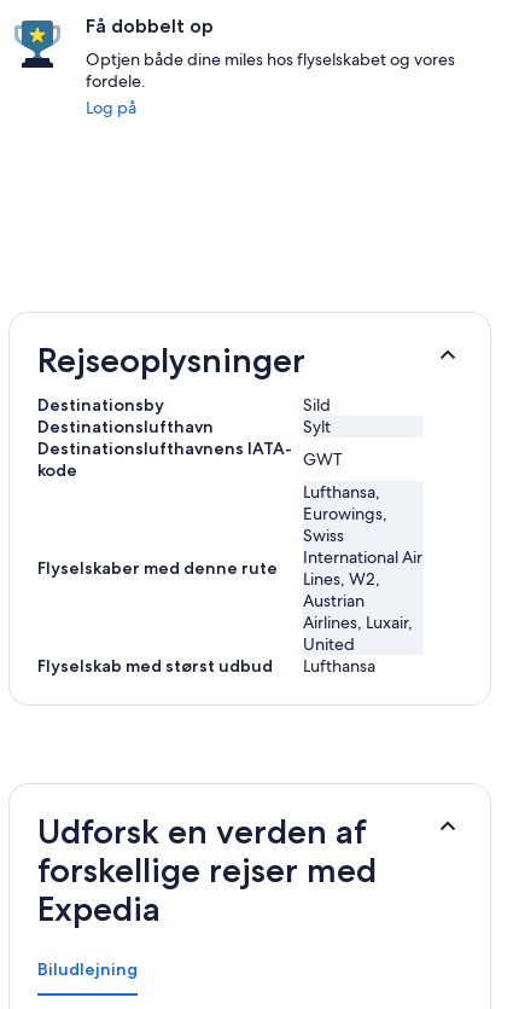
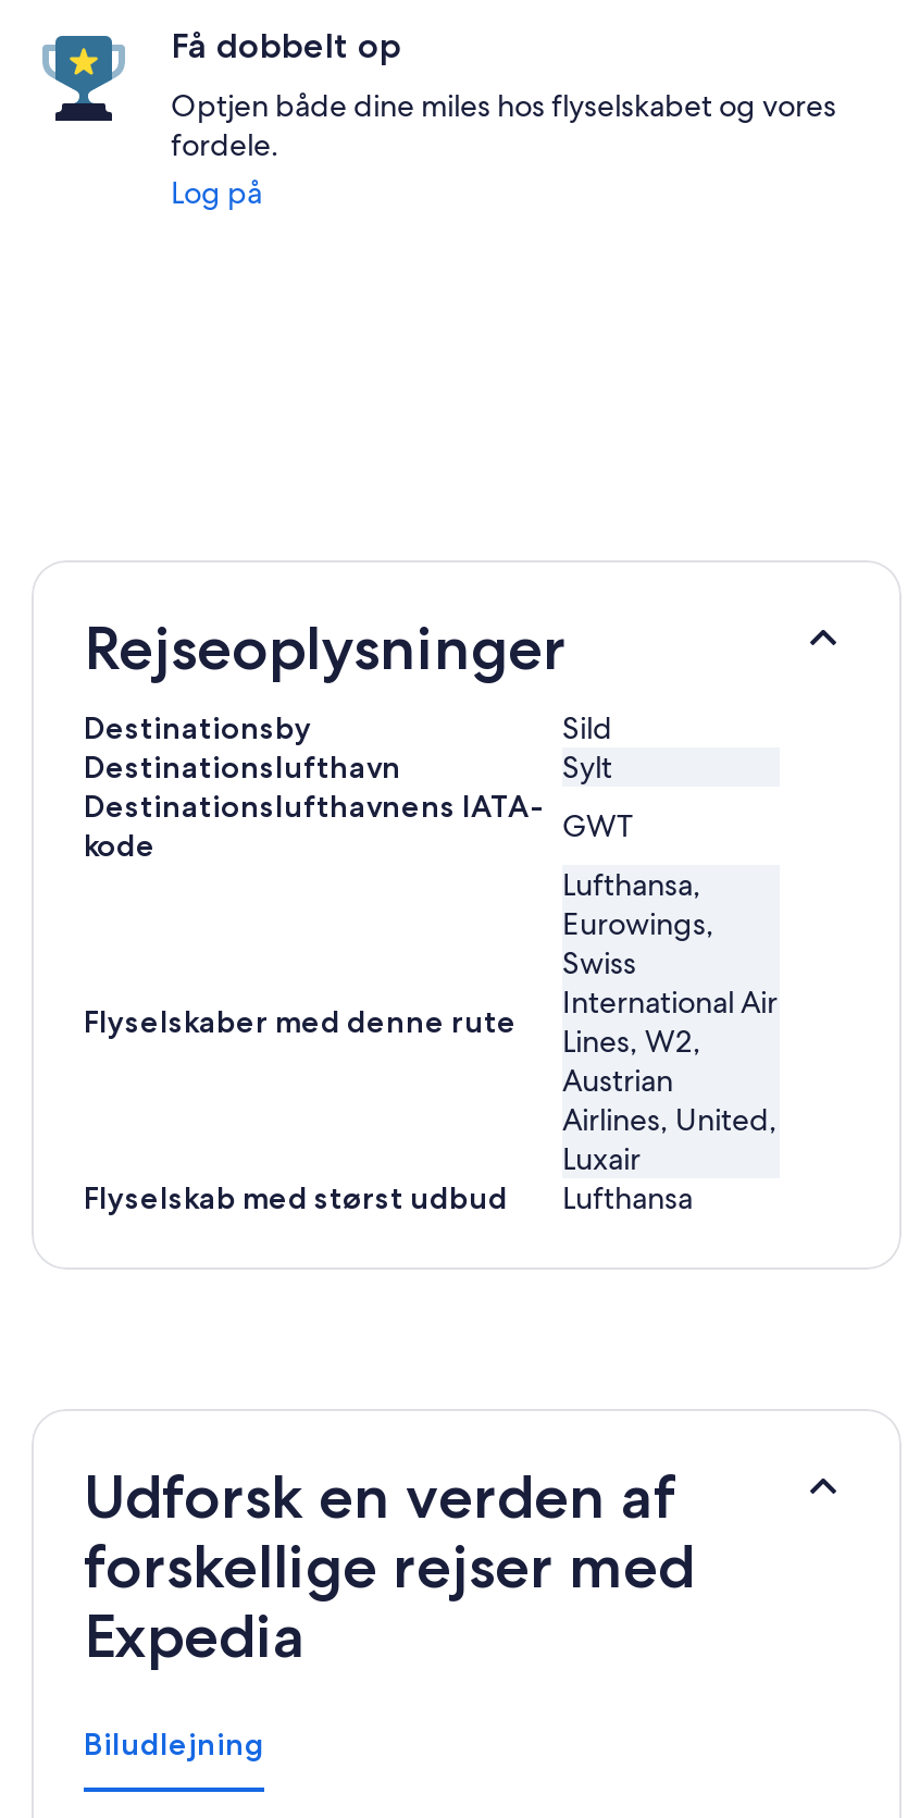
- Airlines, Luxair,
- United
+ Airlines, United,
+ Luxair
